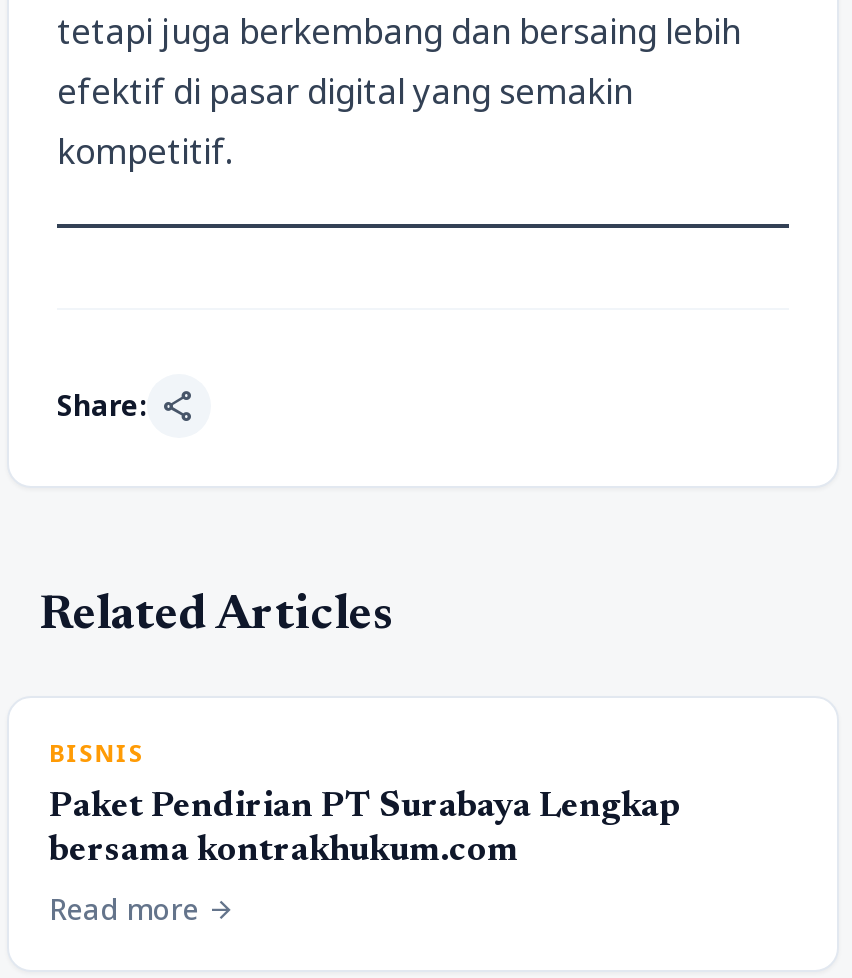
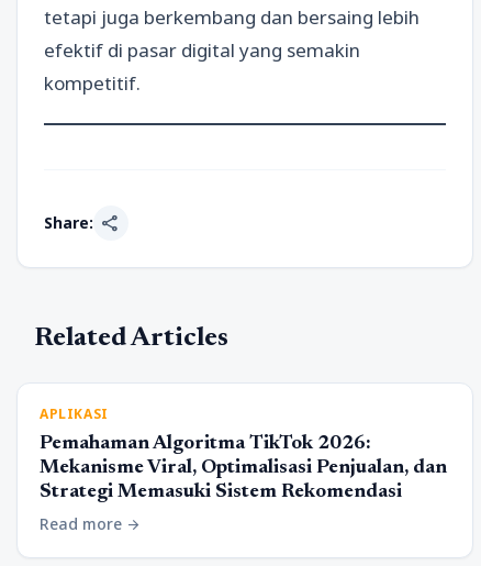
- BISNIS
+ APLIKASI

- Paket Pendirian PT Surabaya Lengkap
- bersama kontrakhukum.com
+ Pemahaman Algoritma TikTok 2026:
+ Mekanisme Viral, Optimalisasi Penjualan, dan
+ Strategi Memasuki Sistem Rekomendasi
